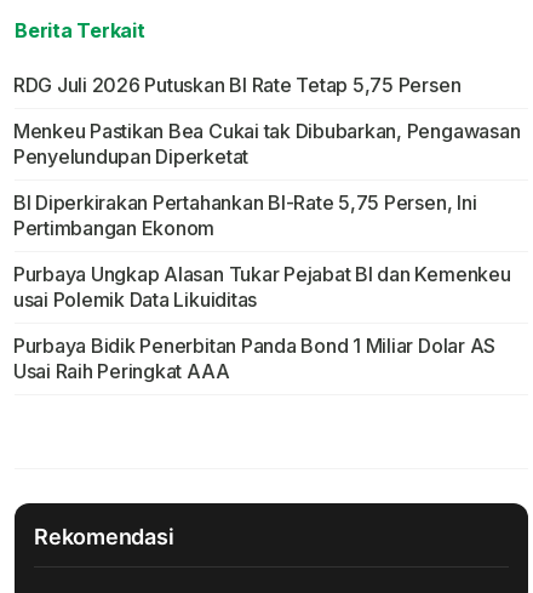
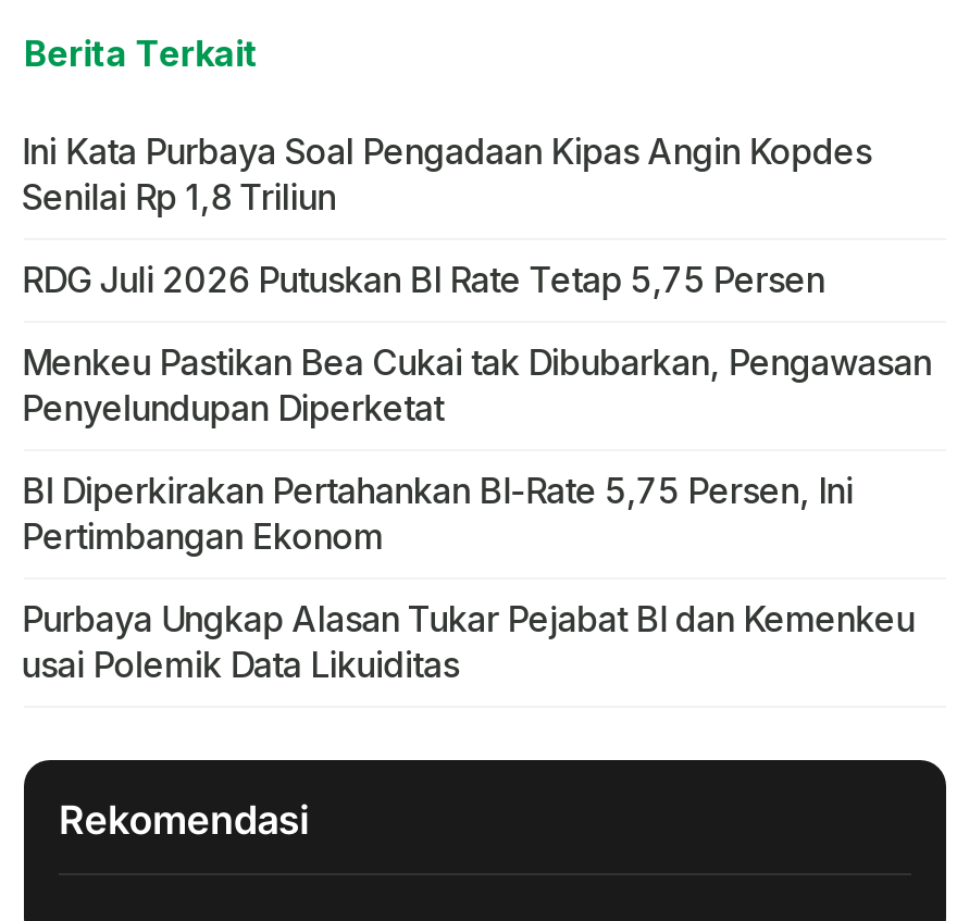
+ Ini Kata Purbaya Soal Pengadaan Kipas Angin Kopdes
+ Senilai Rp 1,8 Triliun

moved down: RDG Juli 2026 Putuskan BI Rate Tetap 5,75 Persen | Menkeu Pastikan Bea Cukai tak Dibubarkan, Pengawasan | Penyelundupan Diperketat | BI Diperkirakan Pertahankan BI-Rate 5,75 Persen, Ini | Pertimbangan Ekonom | Purbaya Ungkap Alasan Tukar Pejabat BI dan Kemenkeu | usai Polemik Data Likuiditas

- Purbaya Bidik Penerbitan Panda Bond 1 Miliar Dolar AS
- Usai Raih Peringkat AAA
